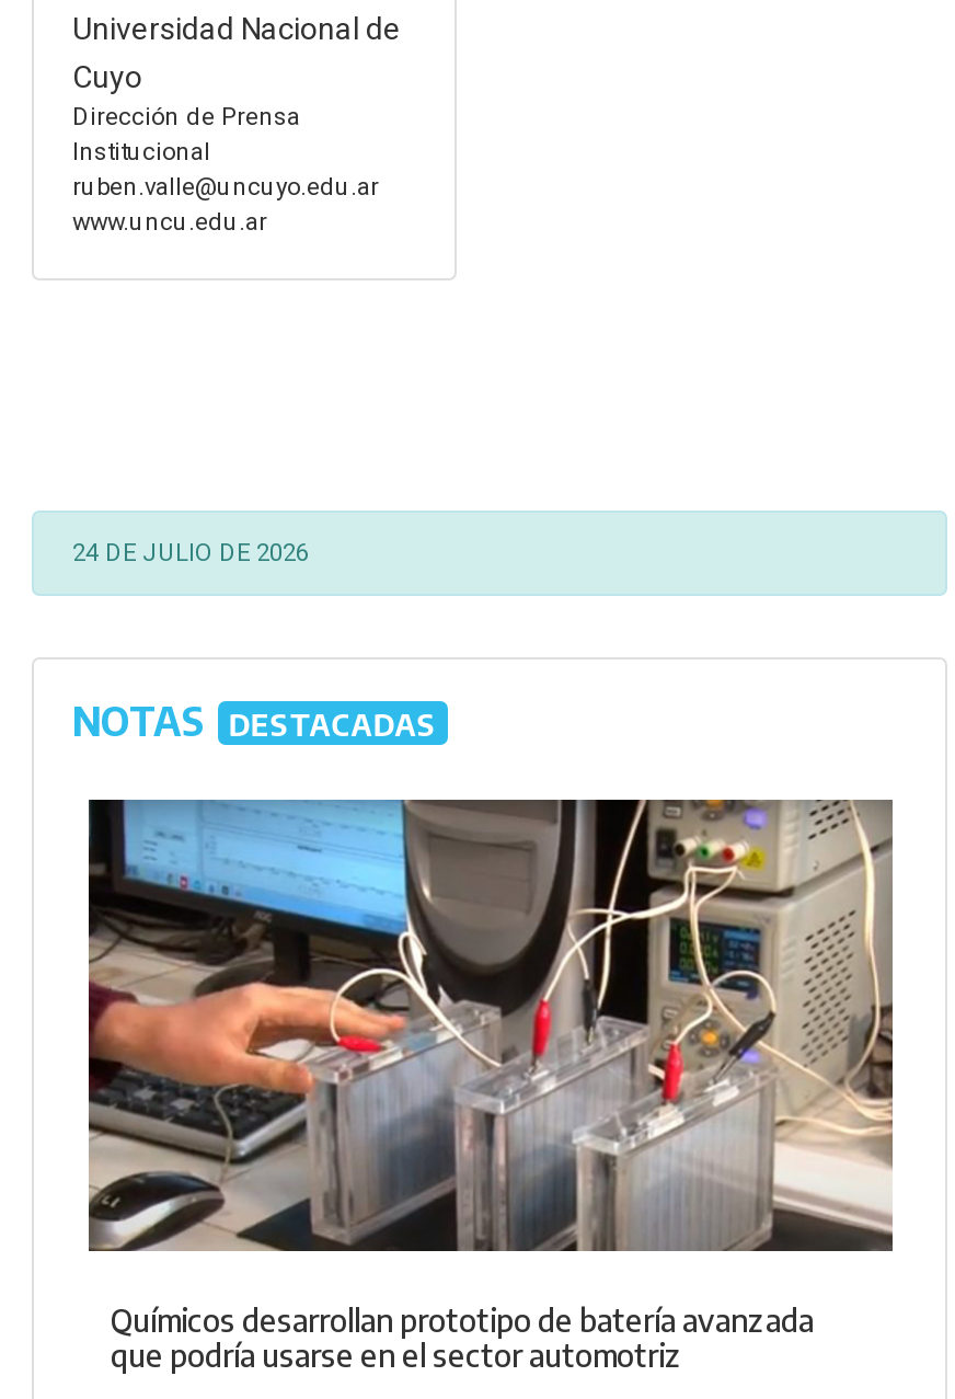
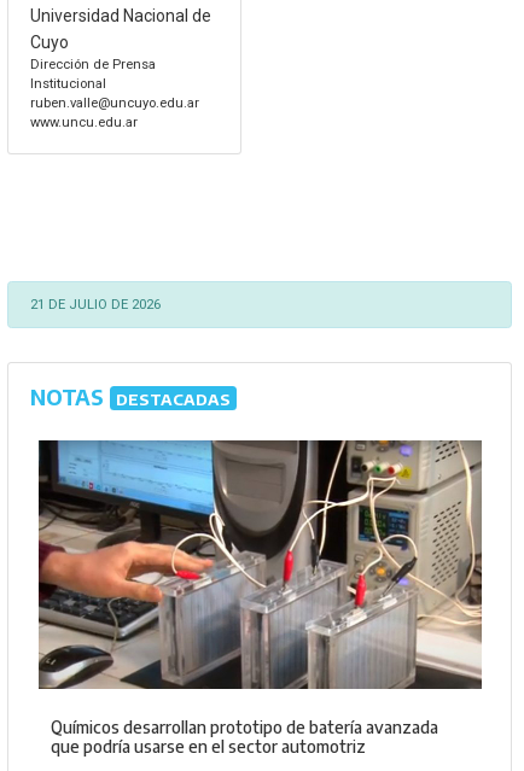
- 24 DE JULIO DE 2026
+ 21 DE JULIO DE 2026
